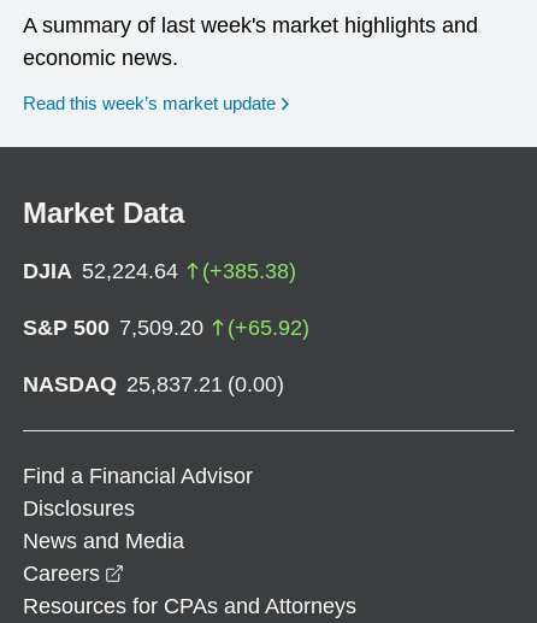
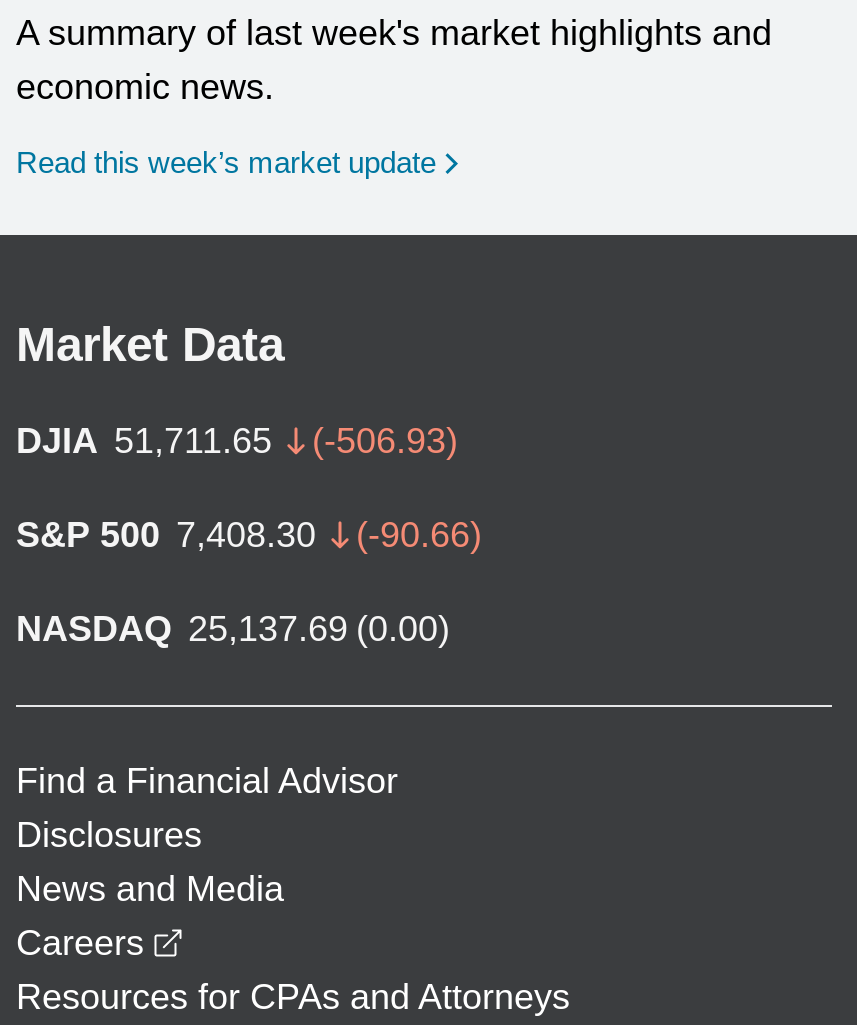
- DJIA 52,224.64
- (+385.38)
+ DJIA 51,711.65
+ (-506.93)

- S&P 500 7,509.20
- (+65.92)
+ S&P 500 7,408.30
+ (-90.66)

- NASDAQ 25,837.21 (0.00)
+ NASDAQ 25,137.69 (0.00)
